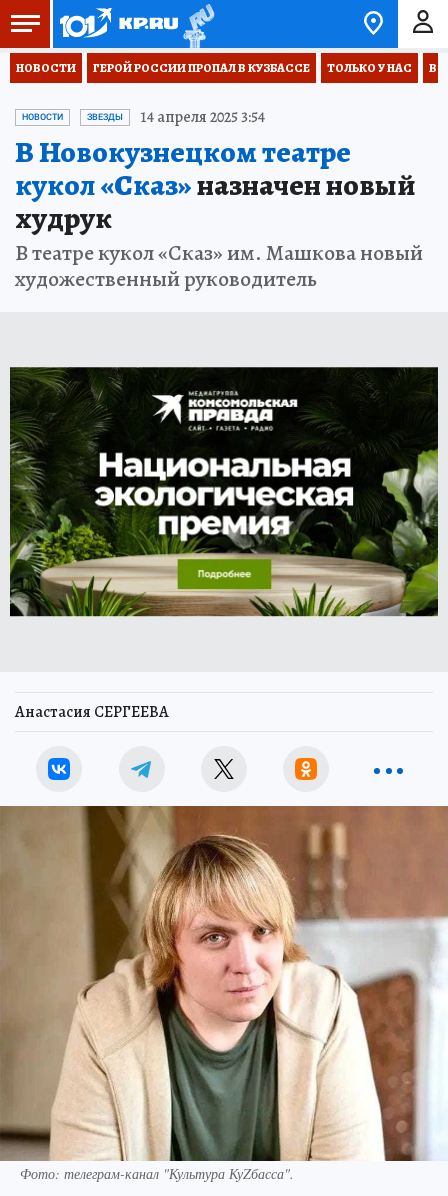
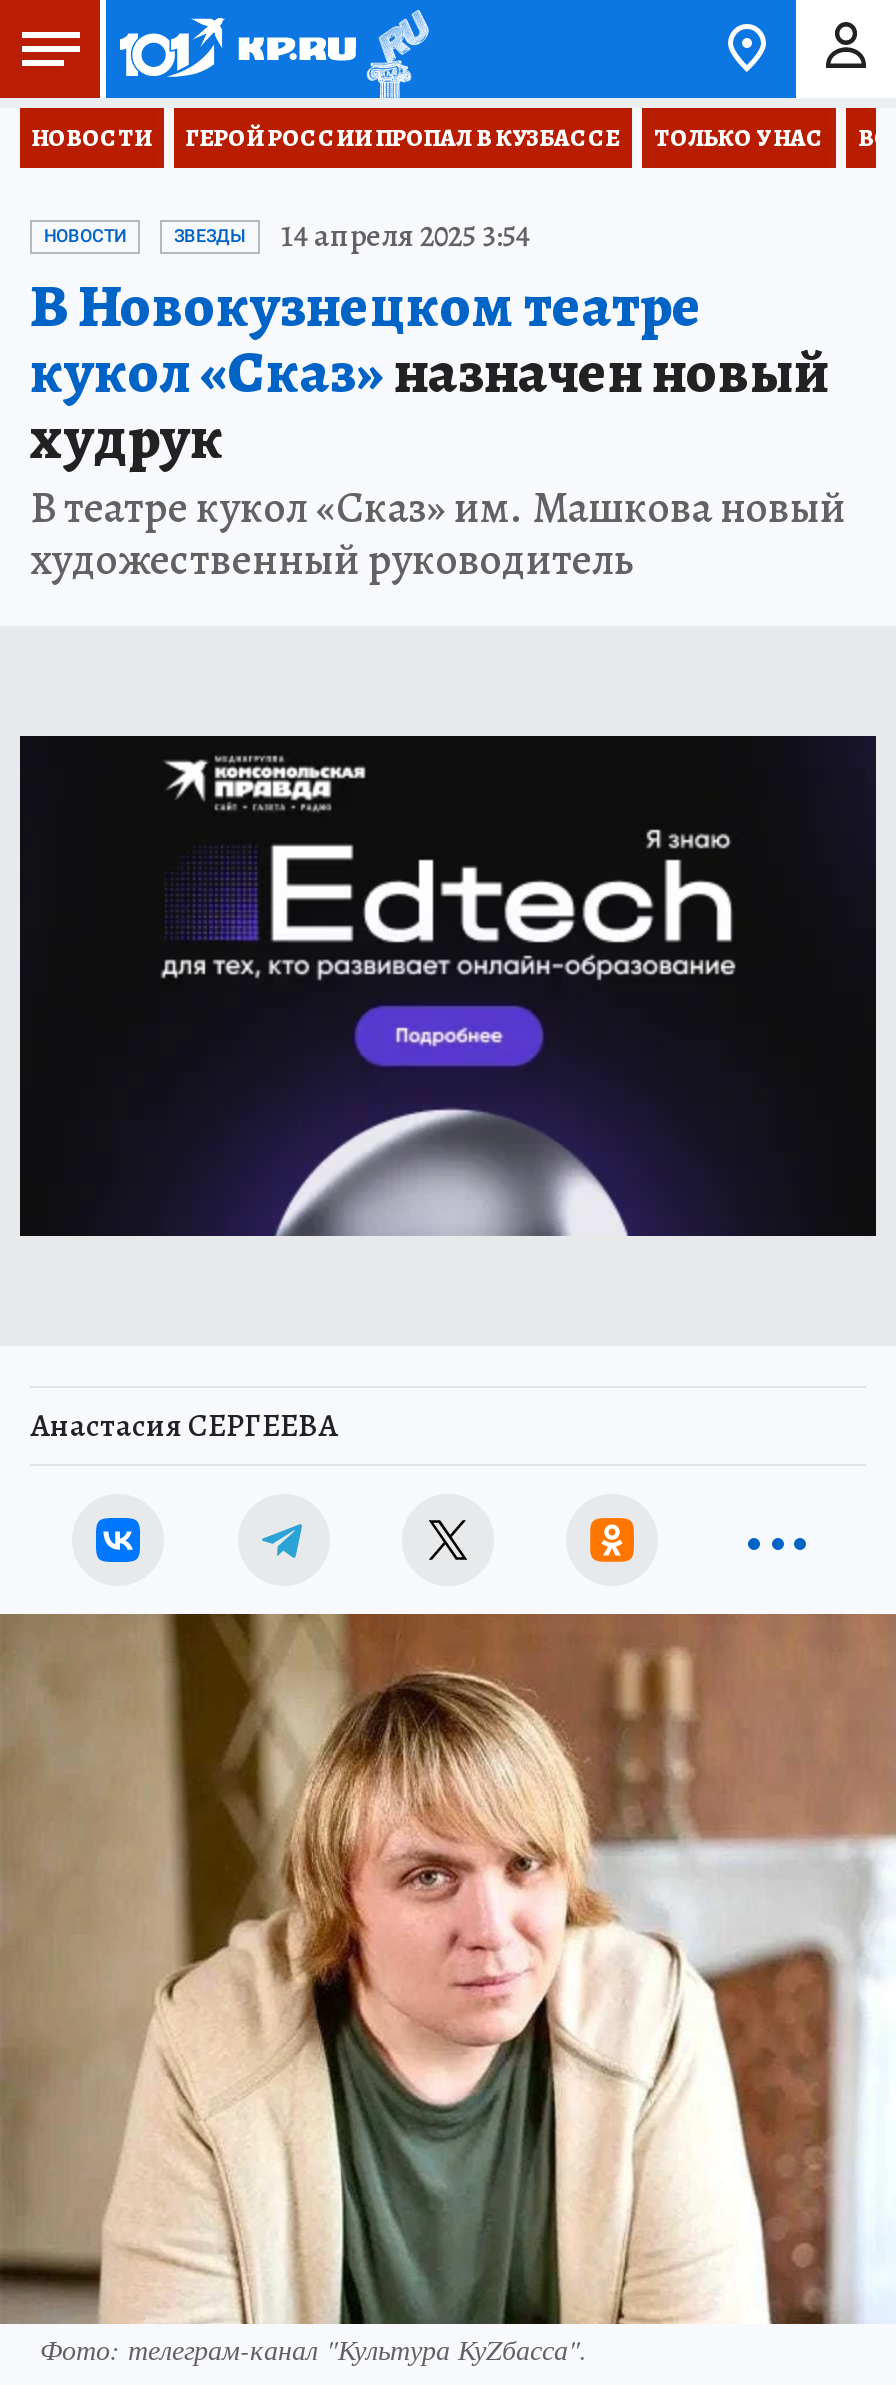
- [image]
+ [image]
